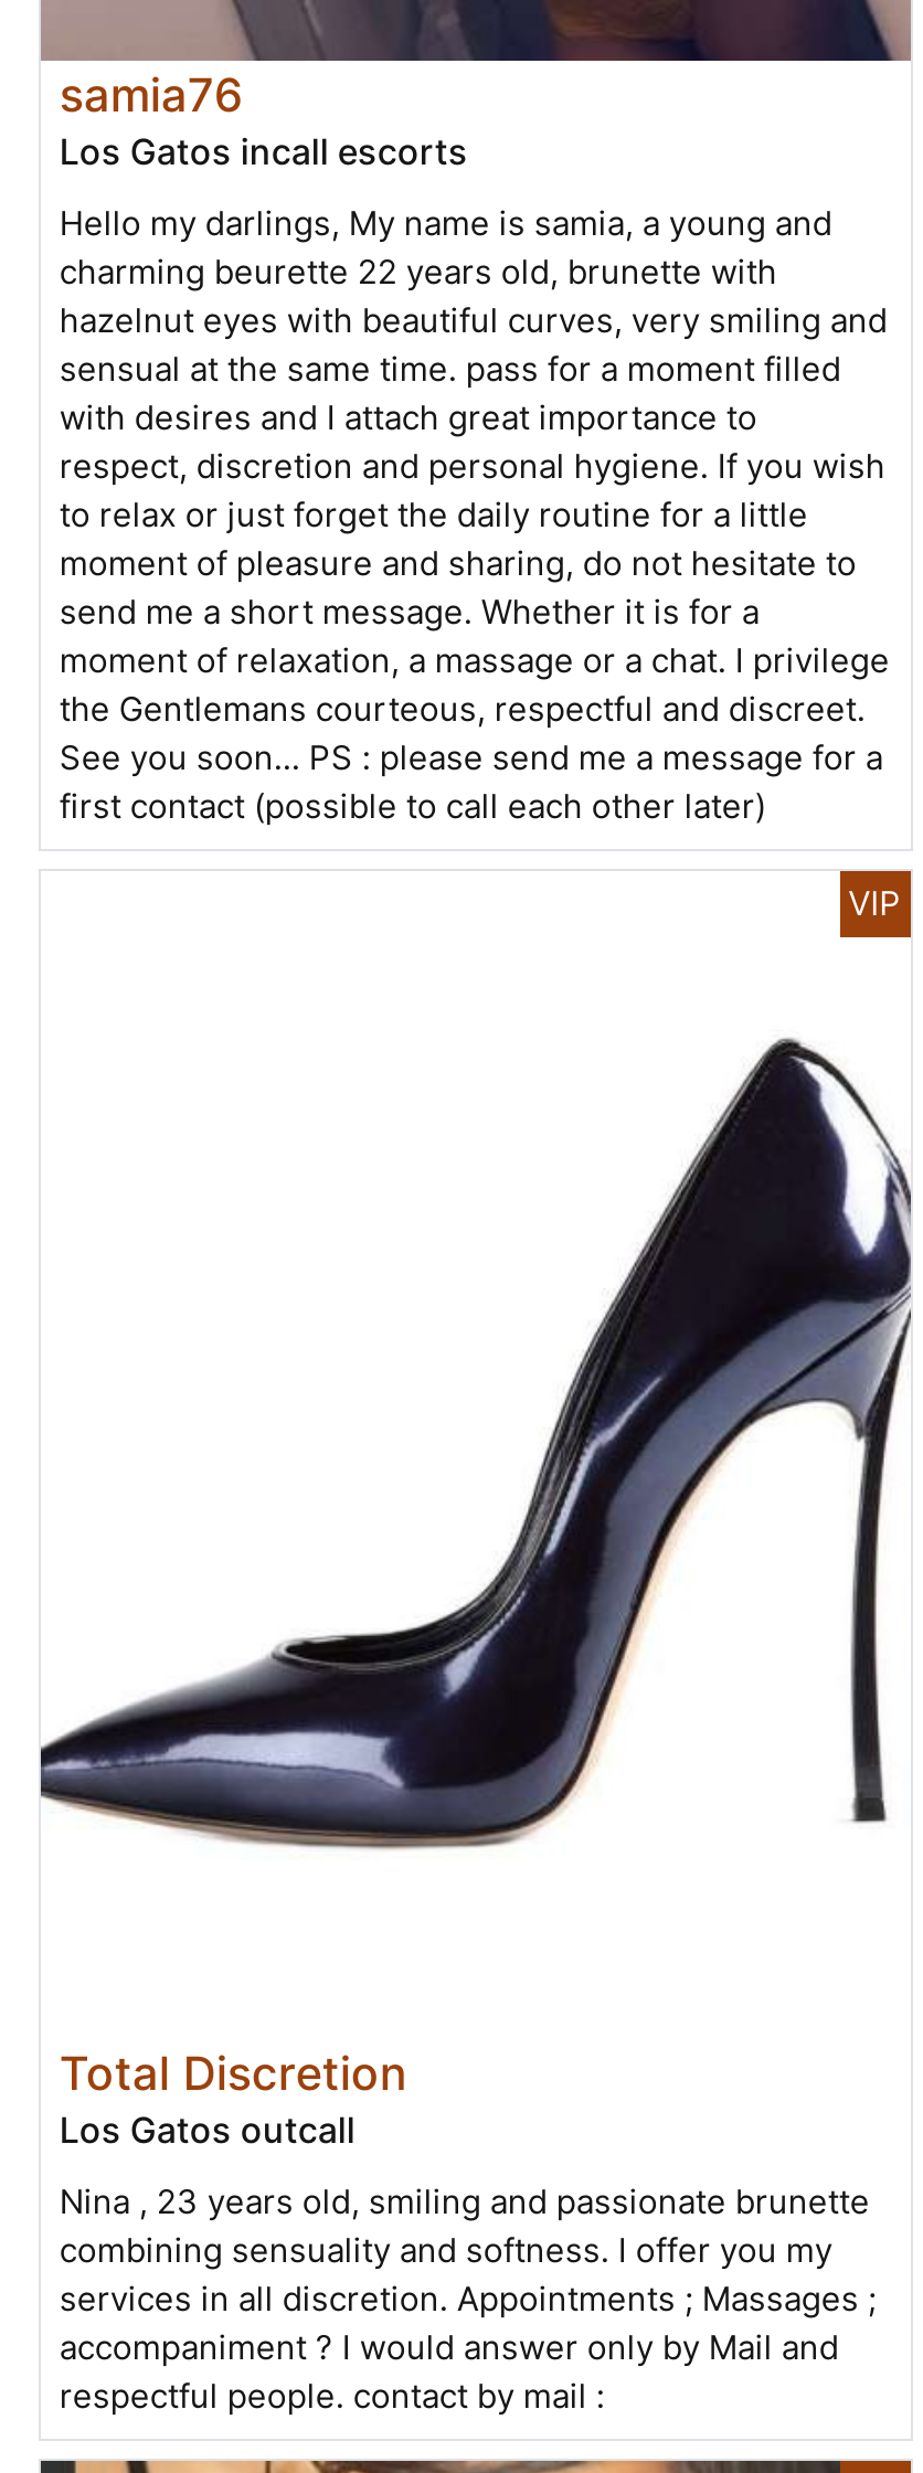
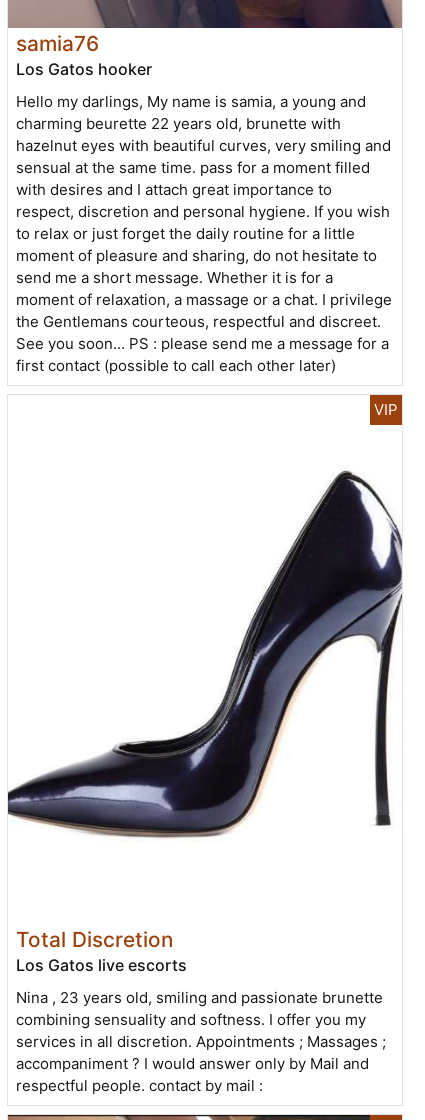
- Los Gatos incall escorts
+ Los Gatos hooker

- Los Gatos outcall
+ Los Gatos live escorts
